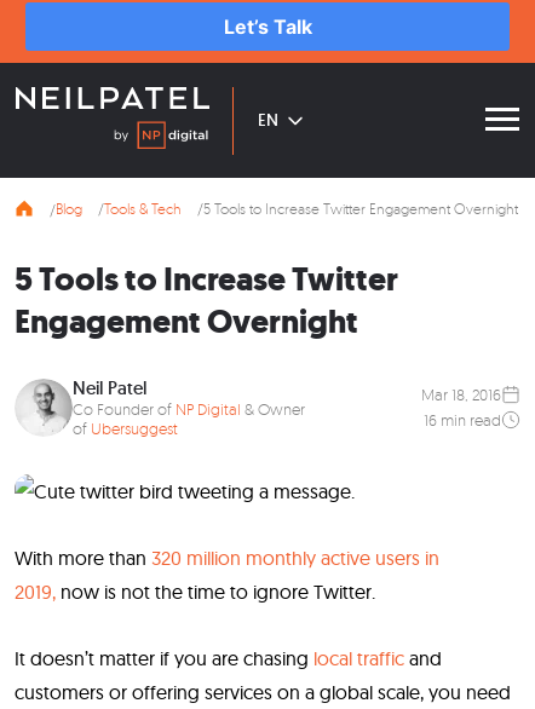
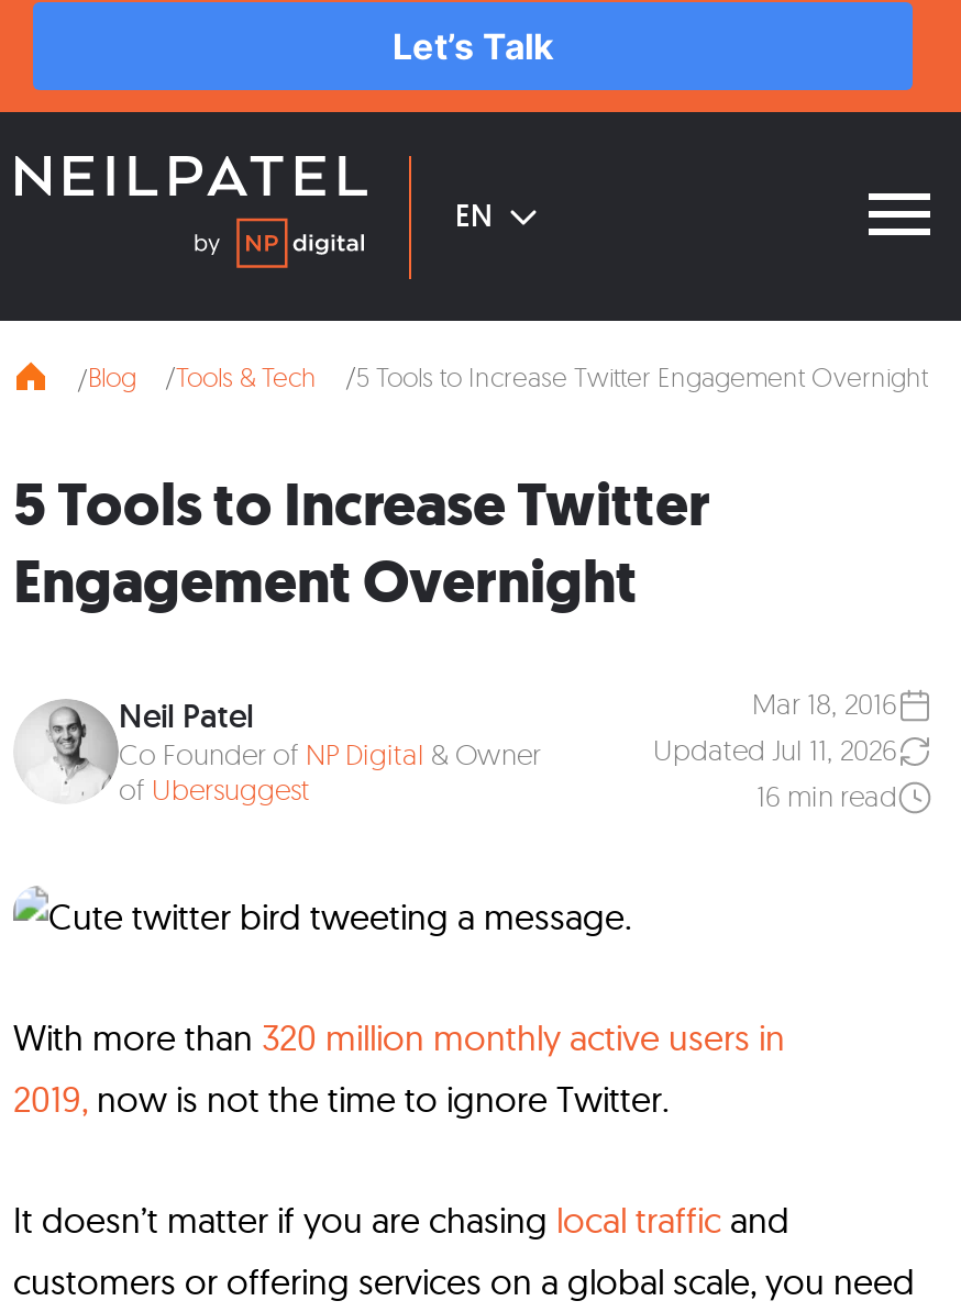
+ Updated Jul 11, 2026
